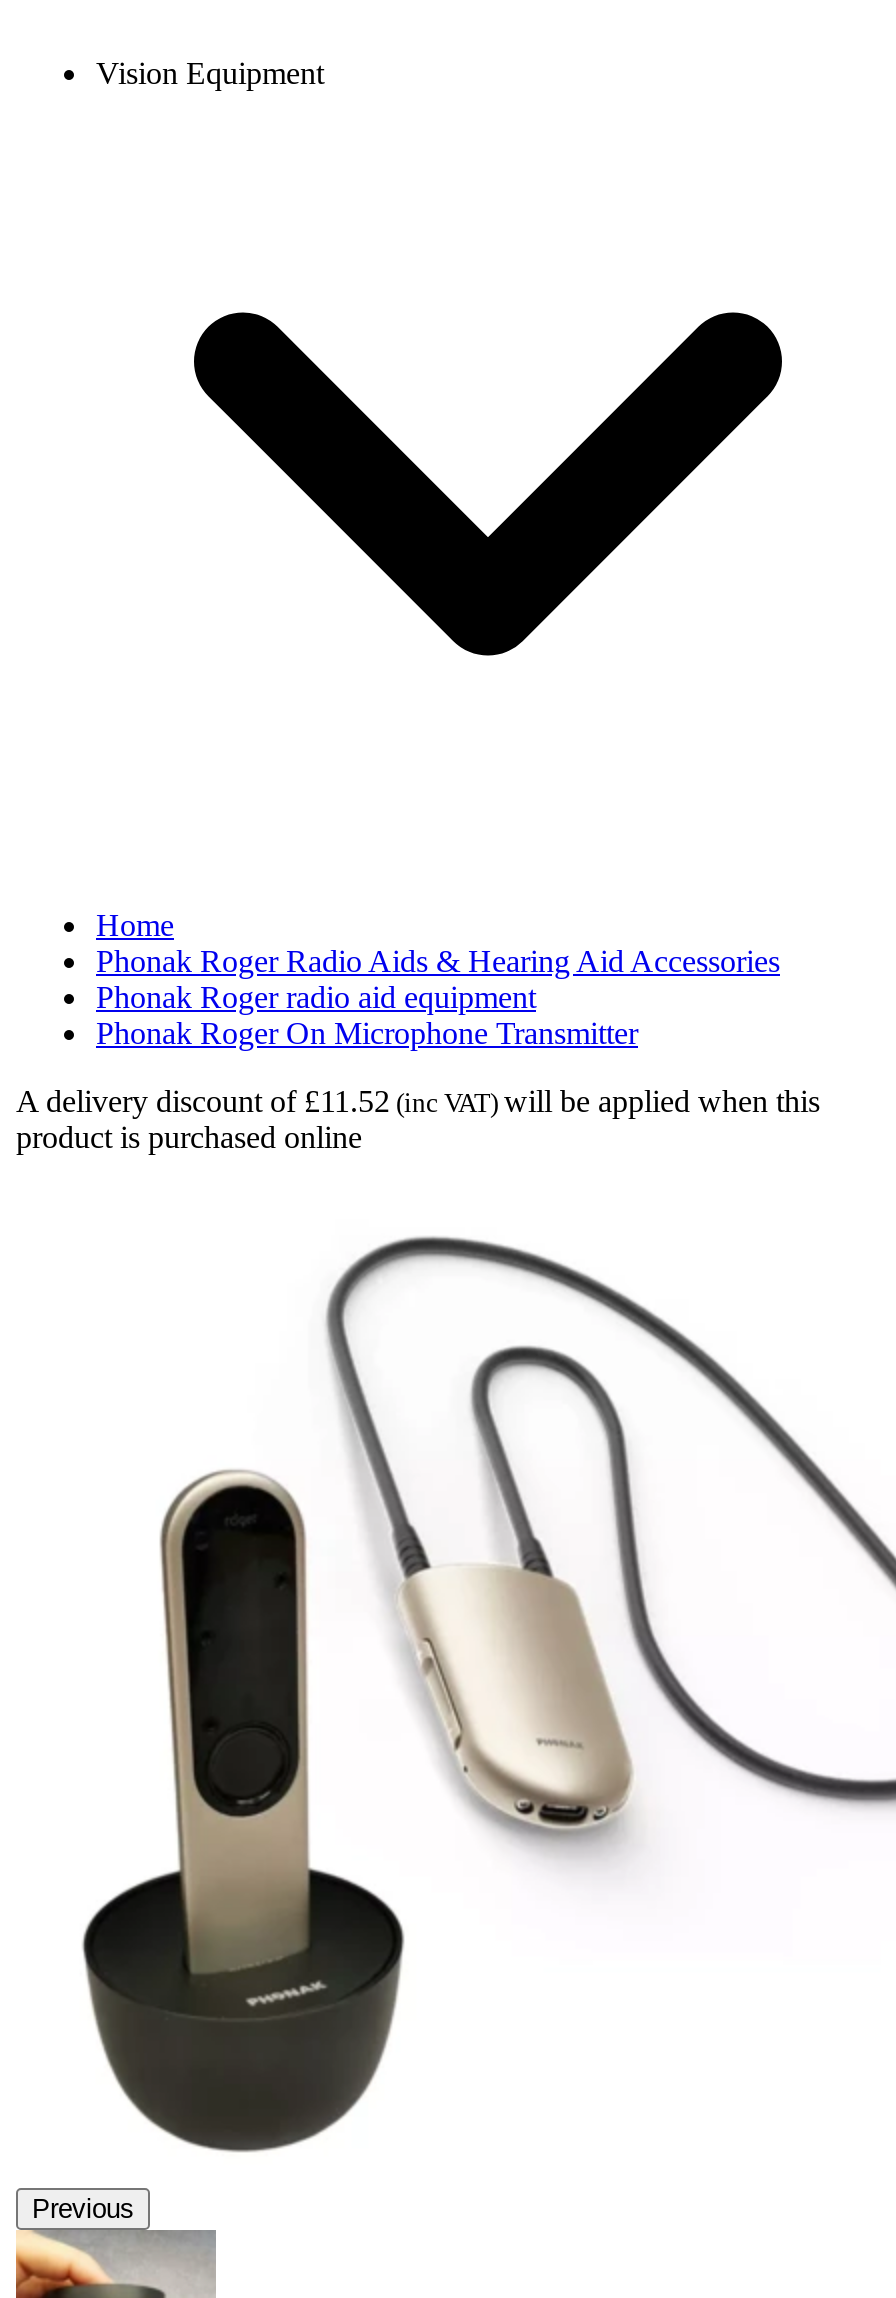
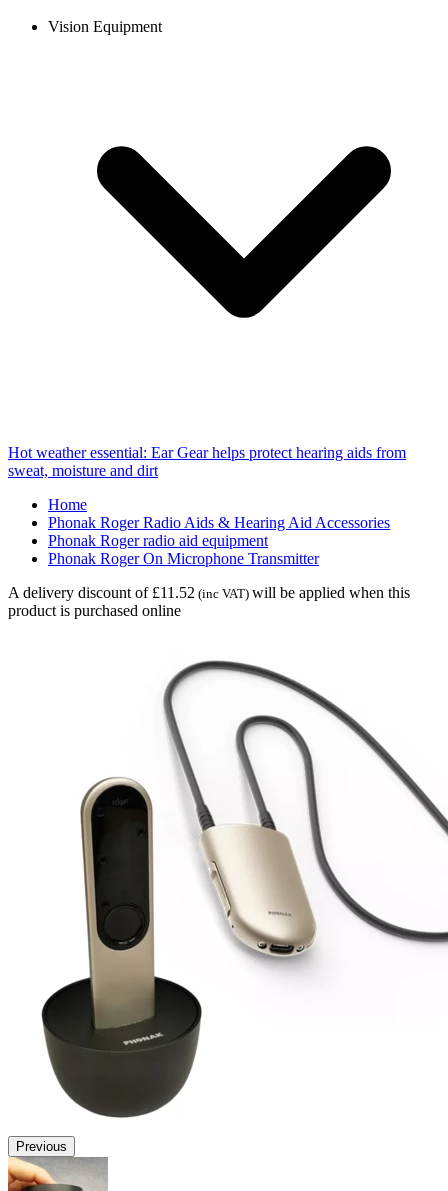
+ Hot weather essential: Ear Gear helps protect hearing aids from
+ sweat, moisture and dirt
